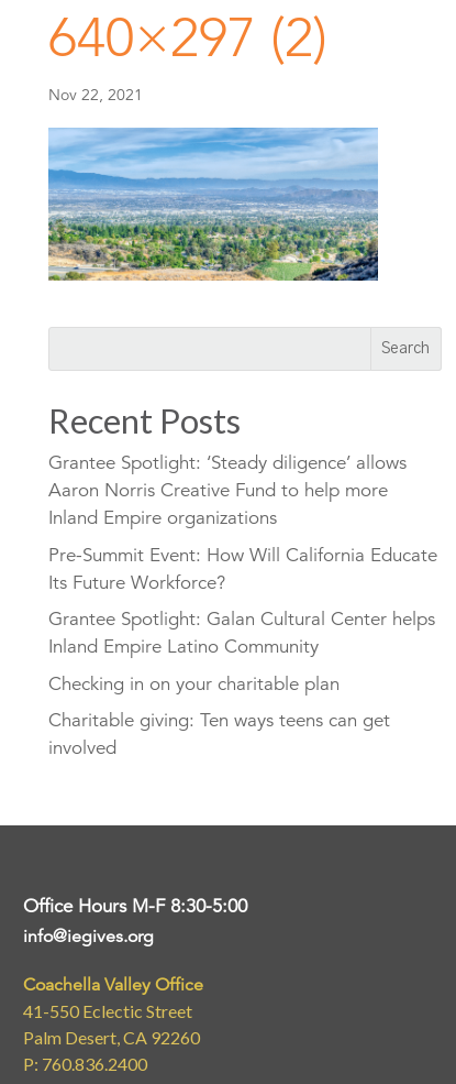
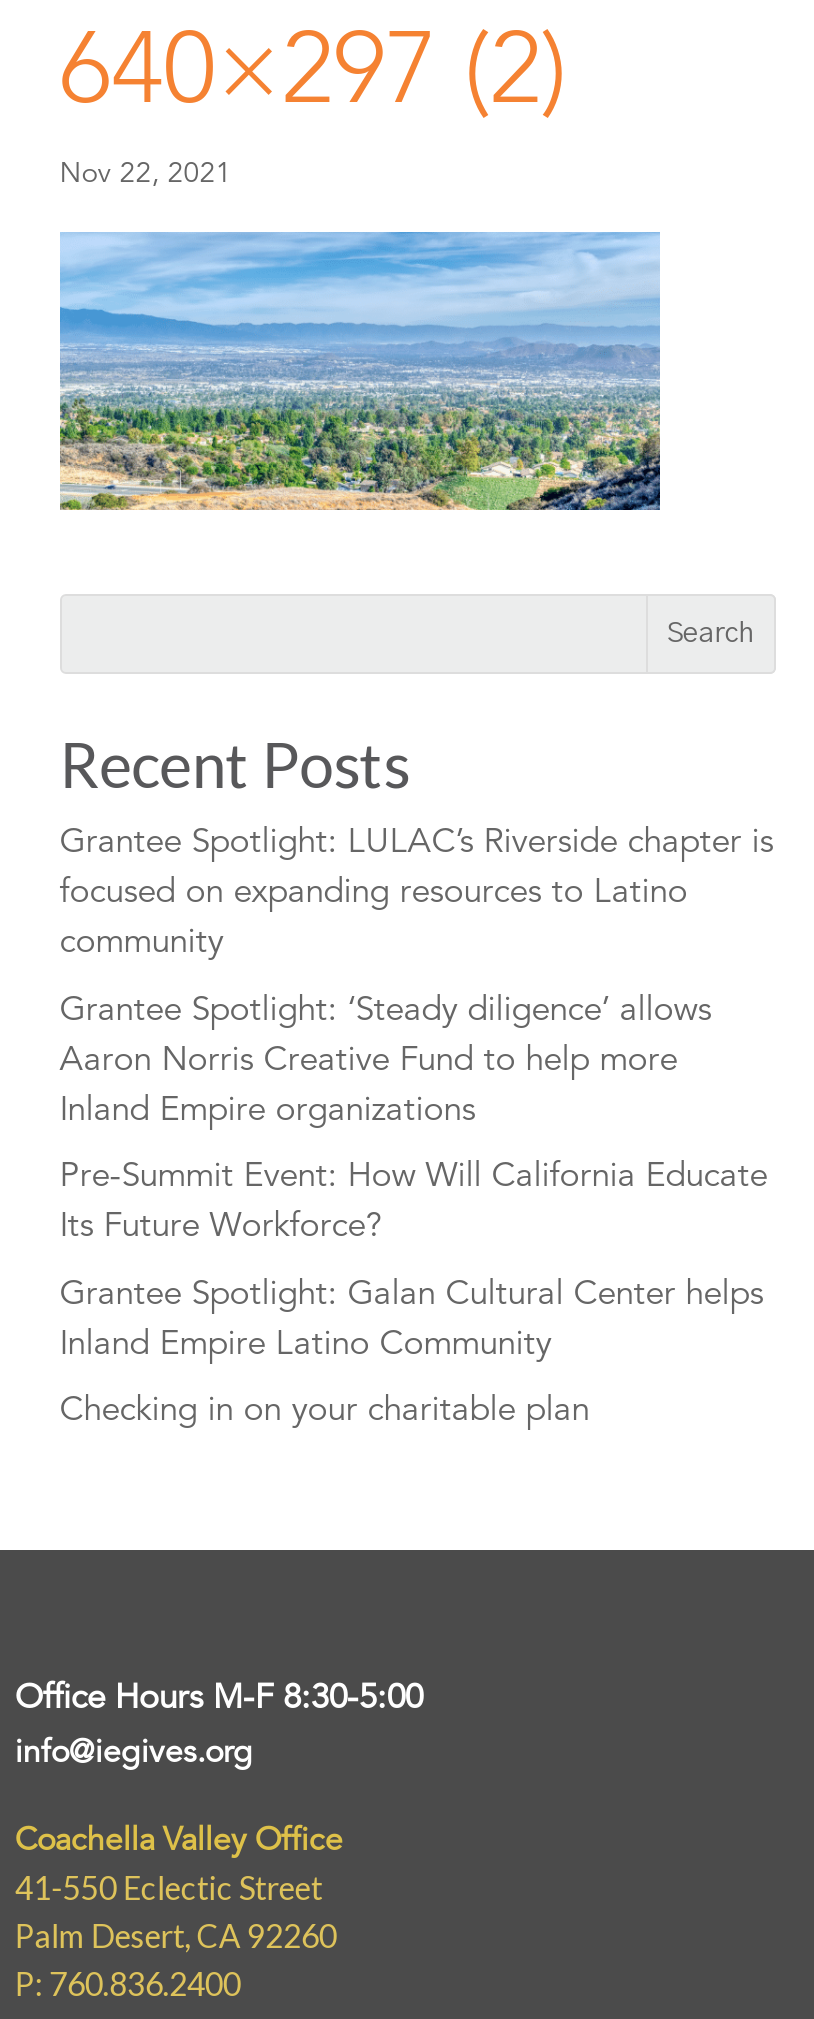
+ Grantee Spotlight: LULAC’s Riverside chapter is
+ focused on expanding resources to Latino
+ community

moved down: Grantee Spotlight: ‘Steady diligence’ allows | Aaron Norris Creative Fund to help more | Inland Empire organizations | Pre-Summit Event: How Will California Educate | Its Future Workforce? | Grantee Spotlight: Galan Cultural Center helps | Inland Empire Latino Community | Checking in on your charitable plan

- Charitable giving: Ten ways teens can get
- involved
